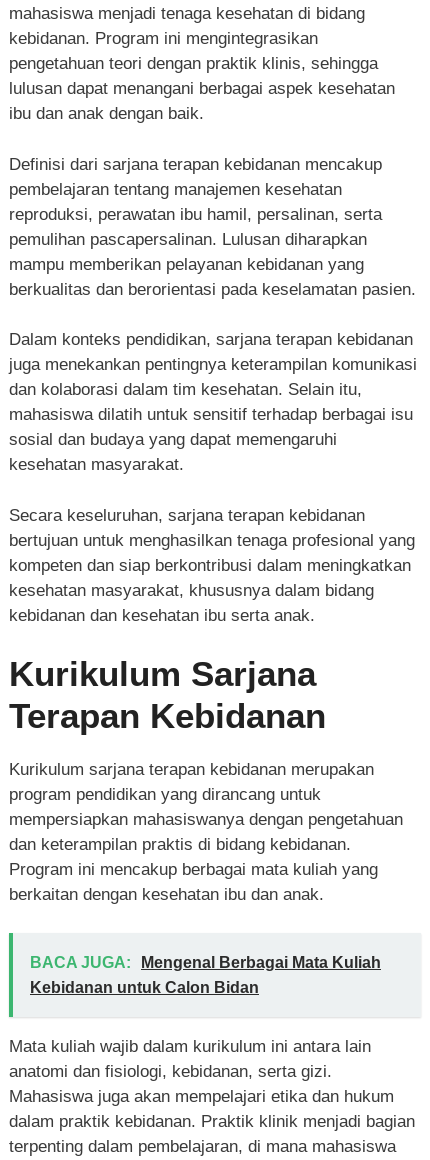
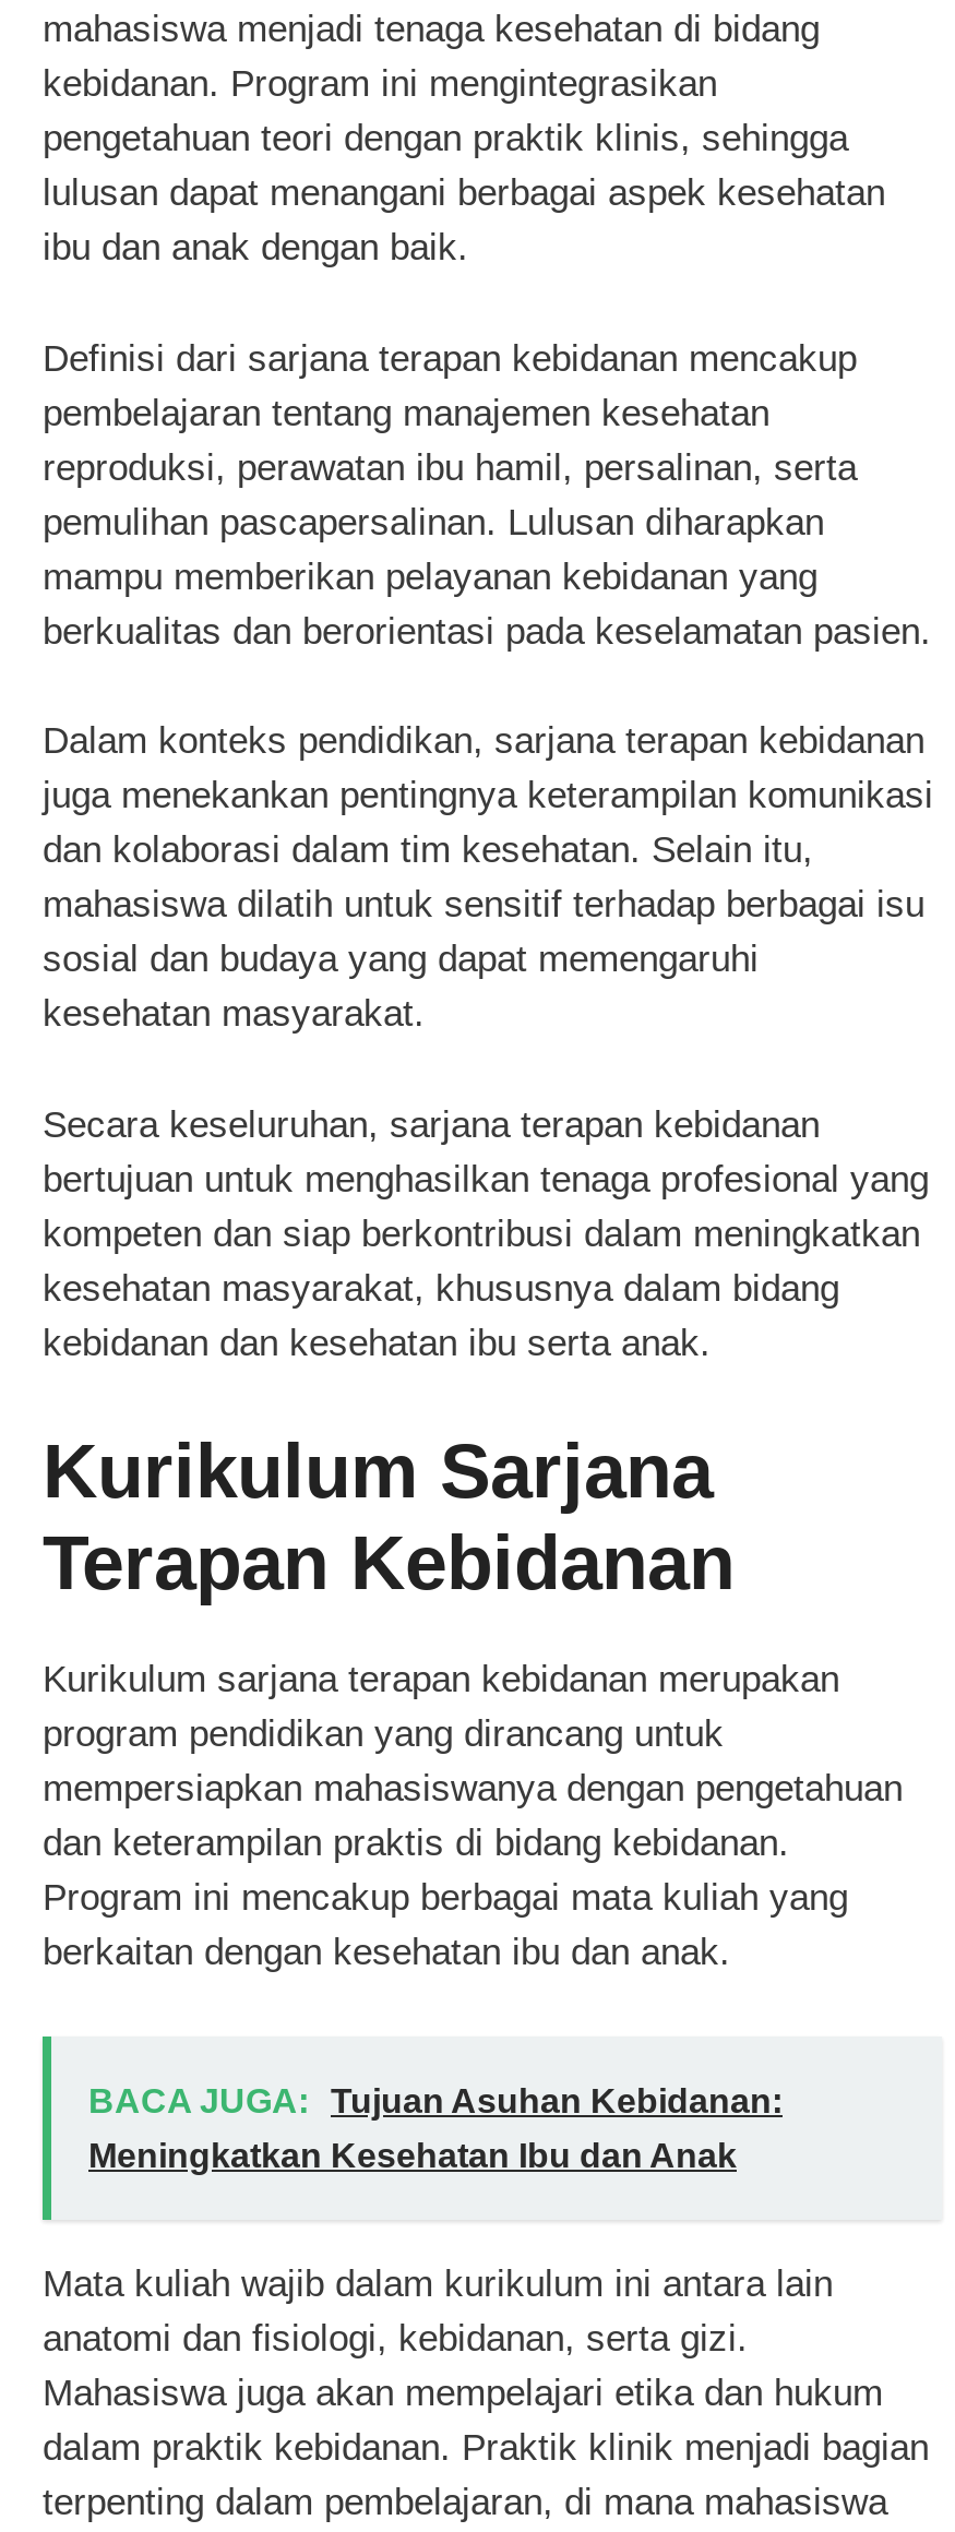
- BACA JUGA: Mengenal Berbagai Mata Kuliah
+ BACA JUGA: Tujuan Asuhan Kebidanan:

- Kebidanan untuk Calon Bidan
+ Meningkatkan Kesehatan Ibu dan Anak
